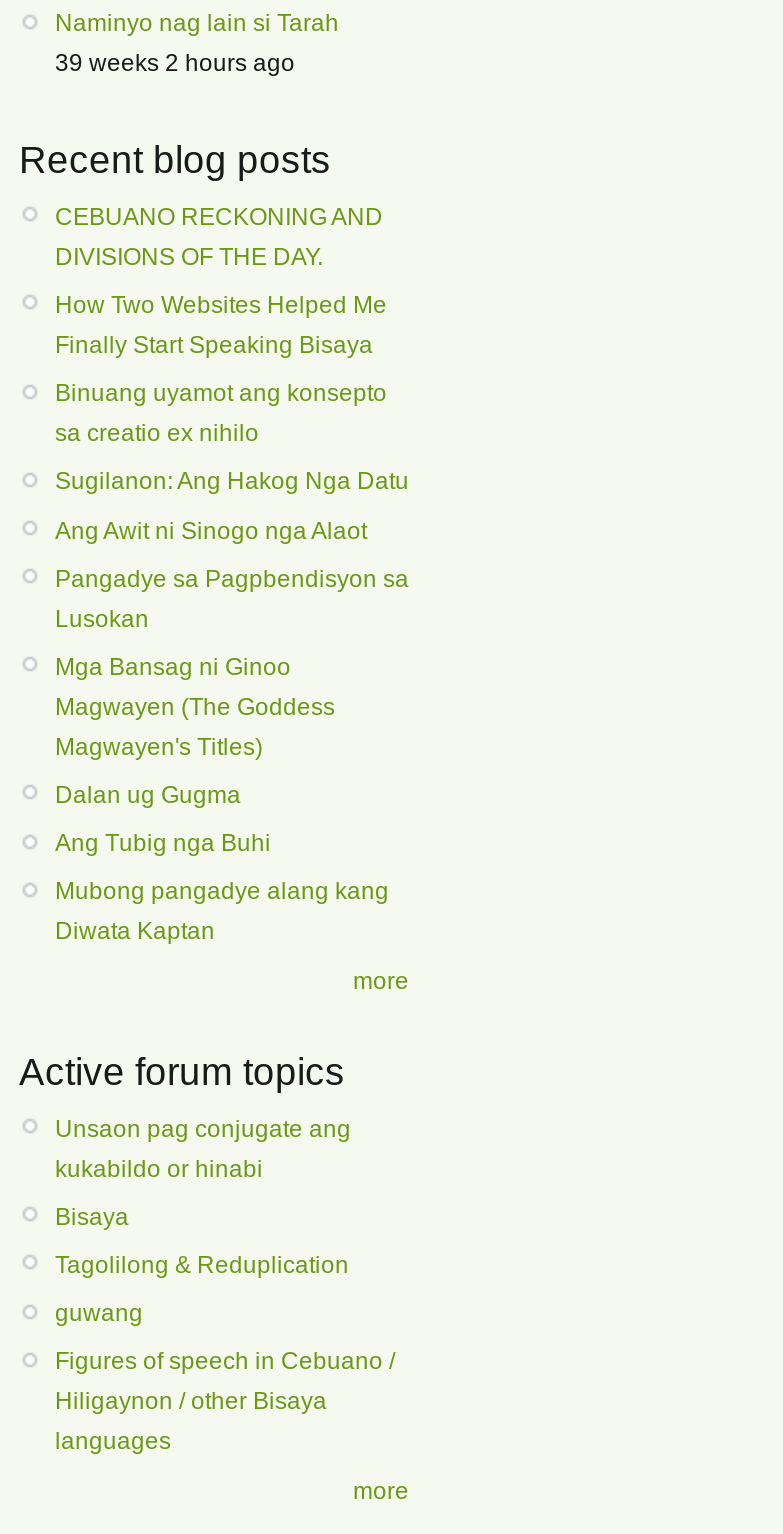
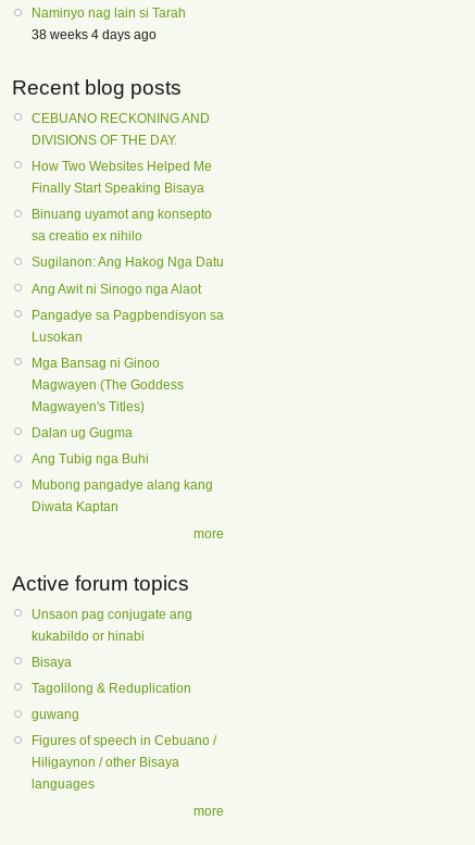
- 39 weeks 2 hours ago
+ 38 weeks 4 days ago
